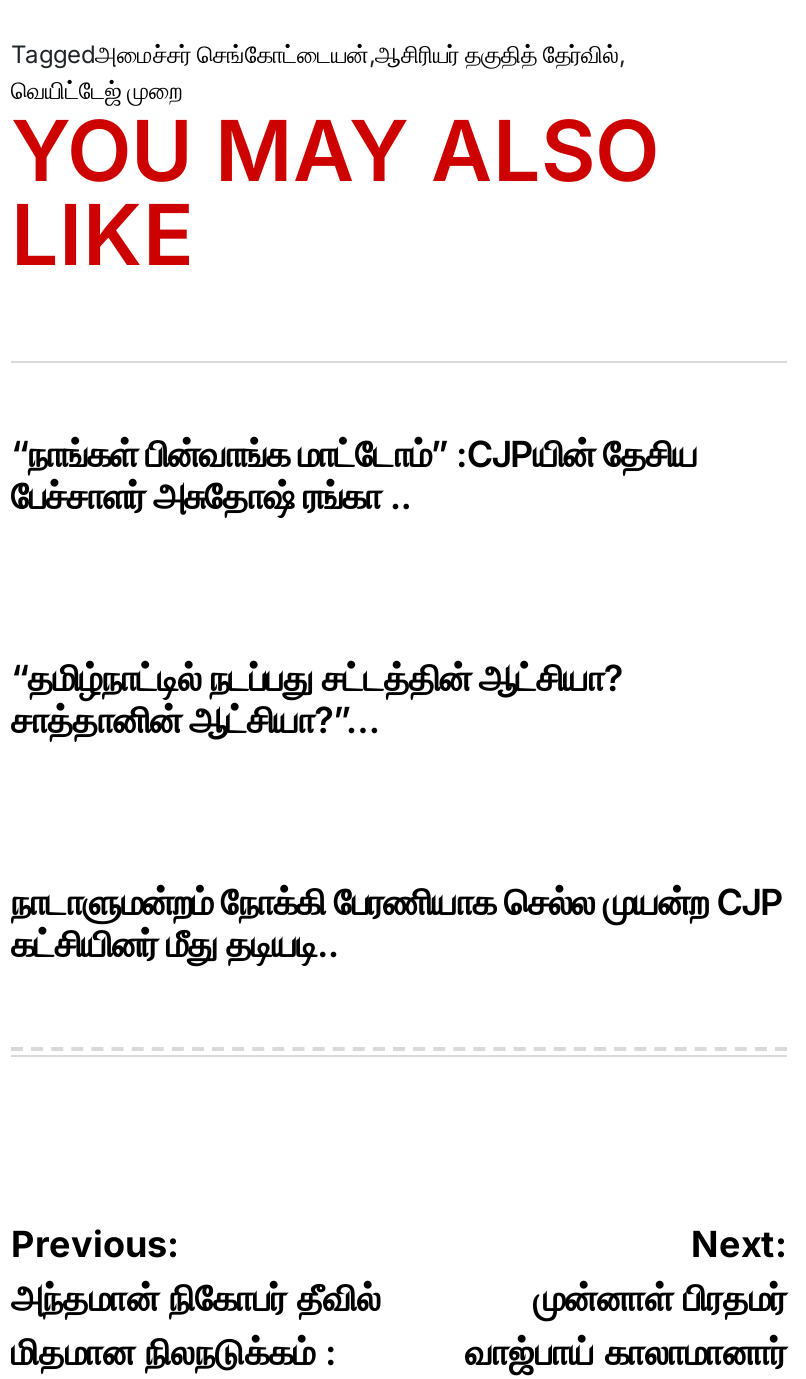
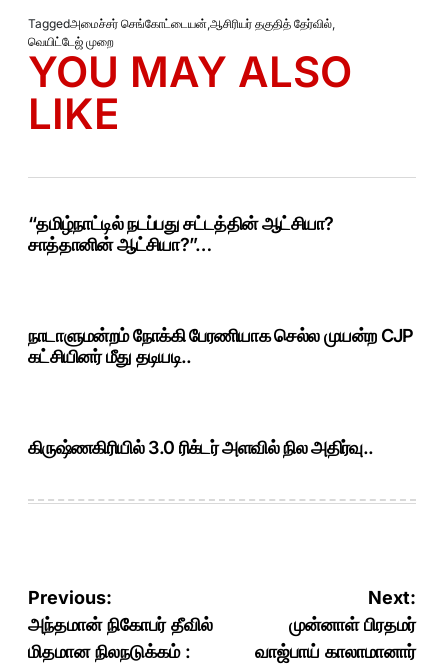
- “நாங்கள் பின்வாங்க மாட்டோம்” :CJPயின் தேசிய
- பேச்சாளர் அசுதோஷ் ரங்கா ..

moved up: “தமிழ்நாட்டில் நடப்பது சட்டத்தின் ஆட்சியா? | சாத்தானின் ஆட்சியா?”… | நாடாளுமன்றம் நோக்கி பேரணியாக செல்ல முயன்ற CJP

+ கிருஷ்ணகிரியில் 3.0 ரிக்டர் அளவில் நில அதிர்வு..
